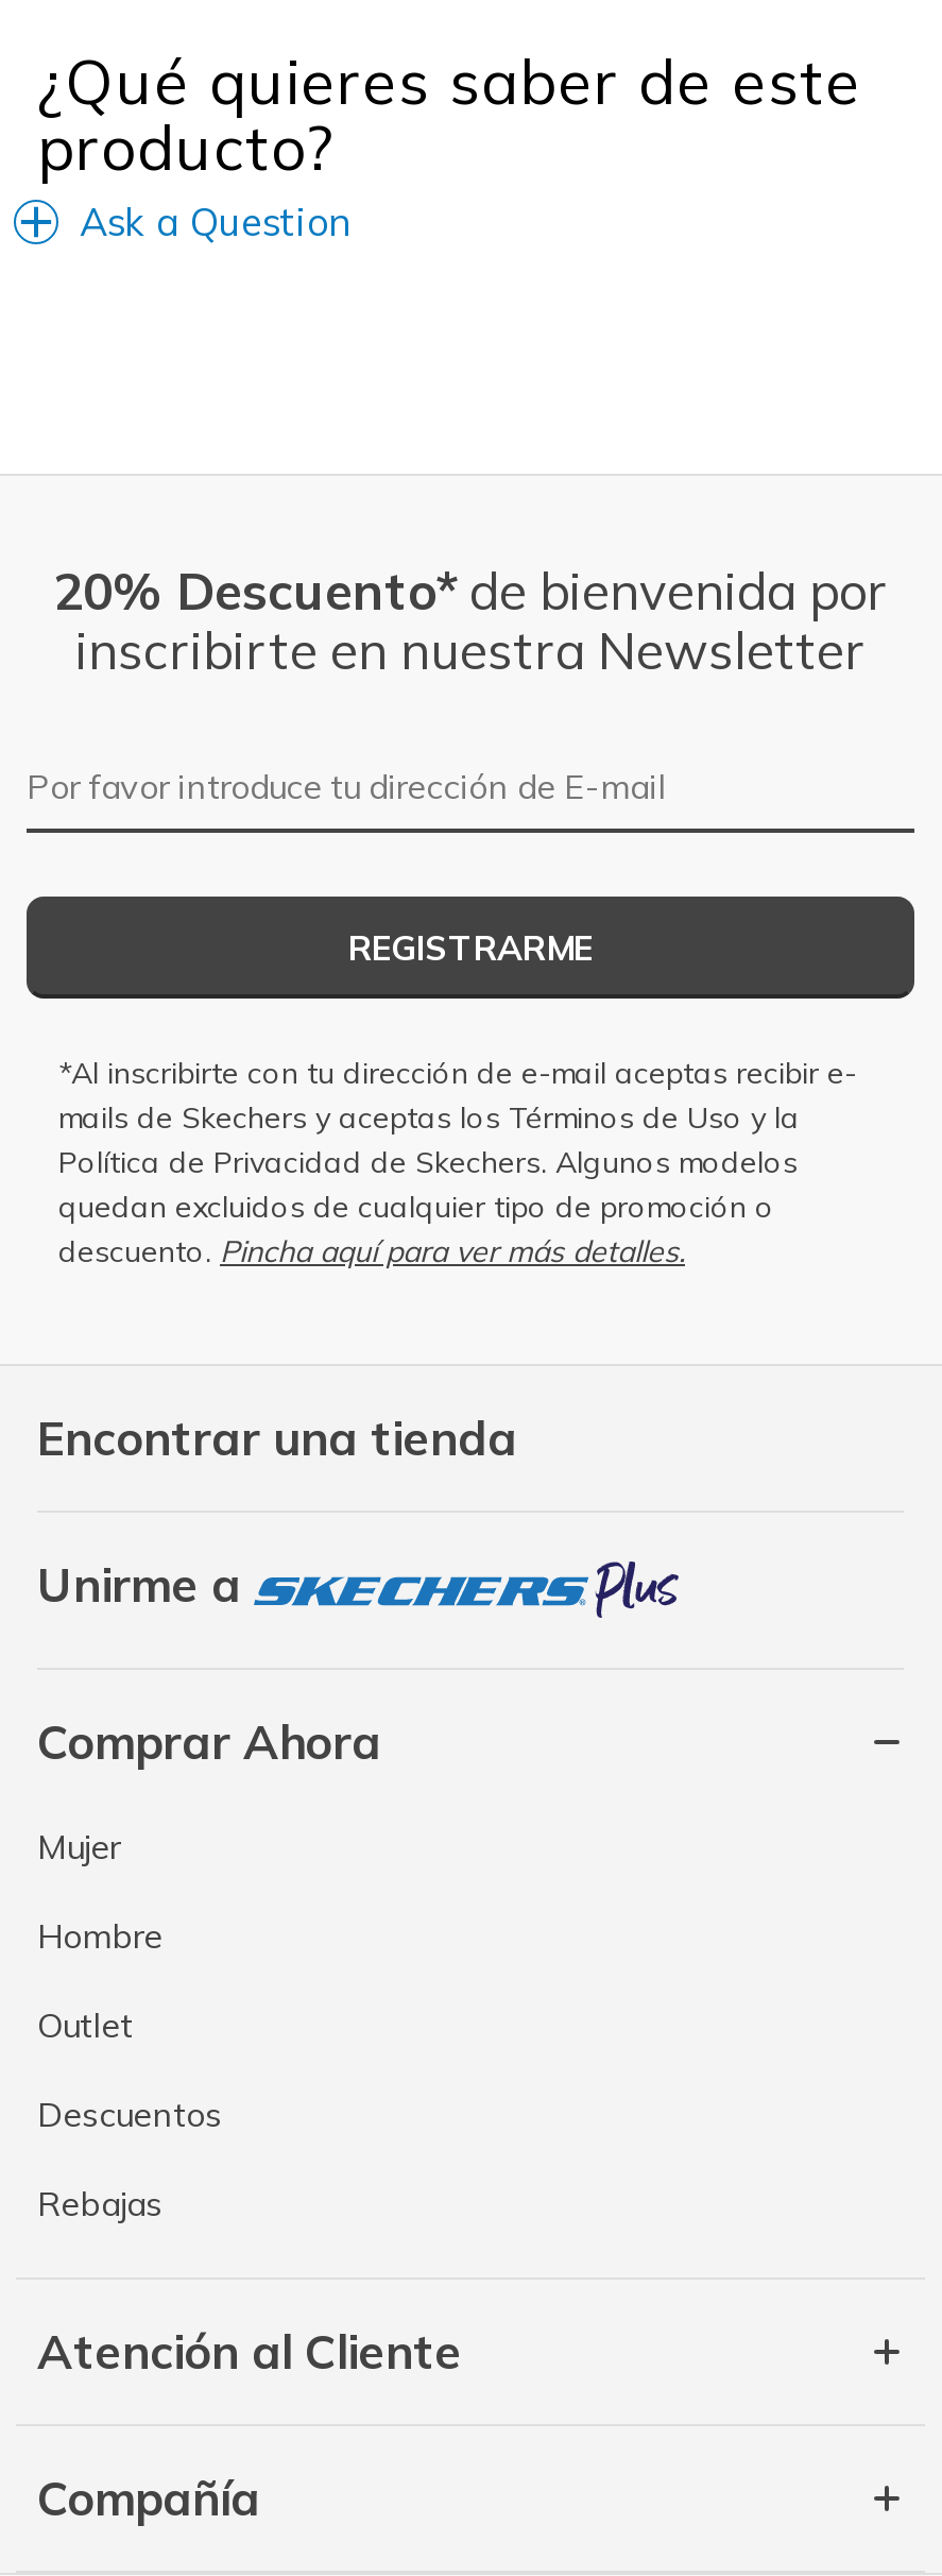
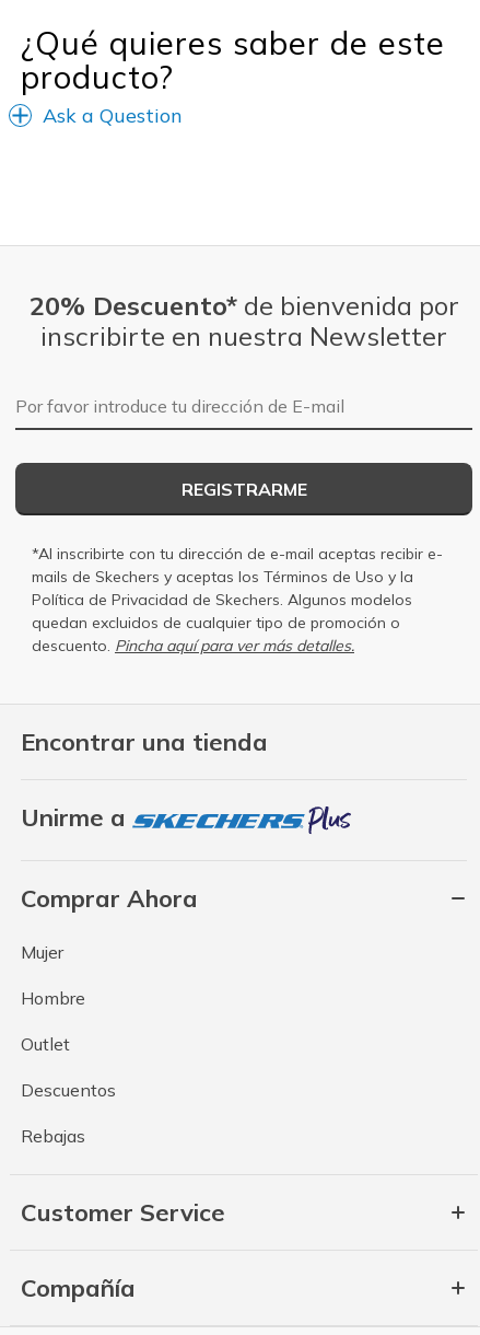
- Atención al Cliente
+ Customer Service
